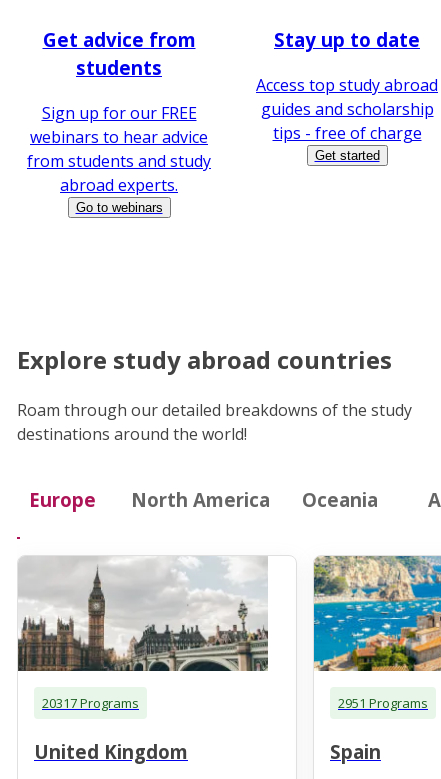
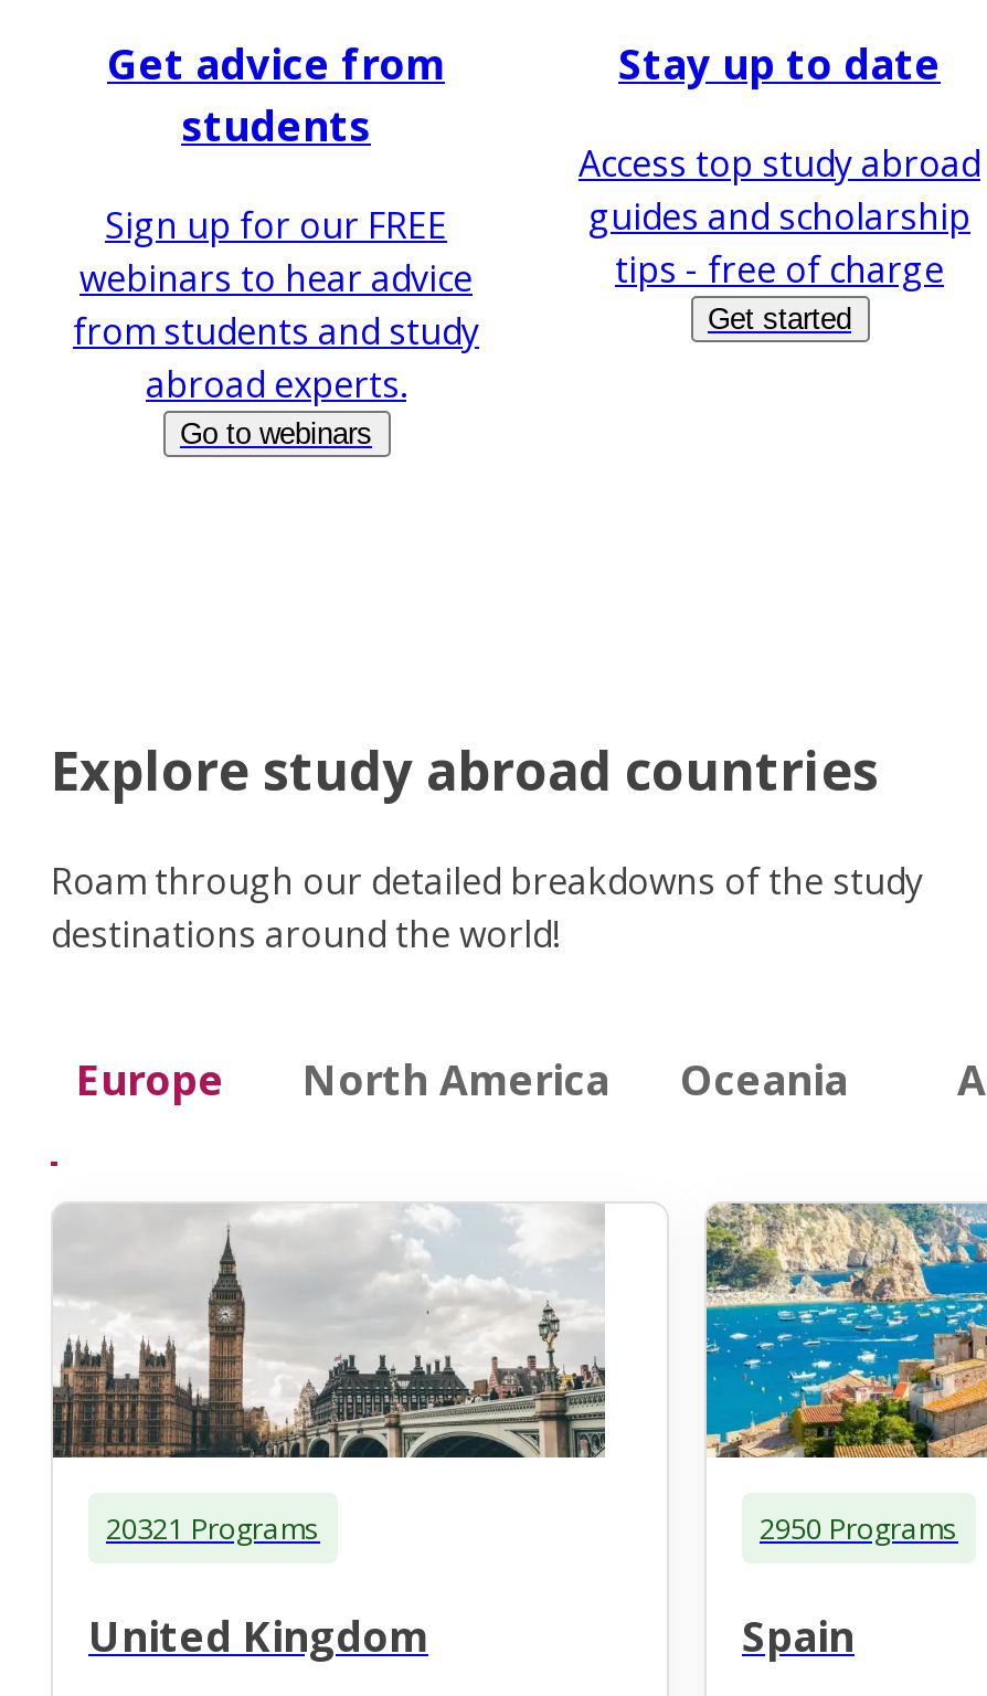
- 20317 Programs
+ 20321 Programs

- 2951 Programs
+ 2950 Programs
